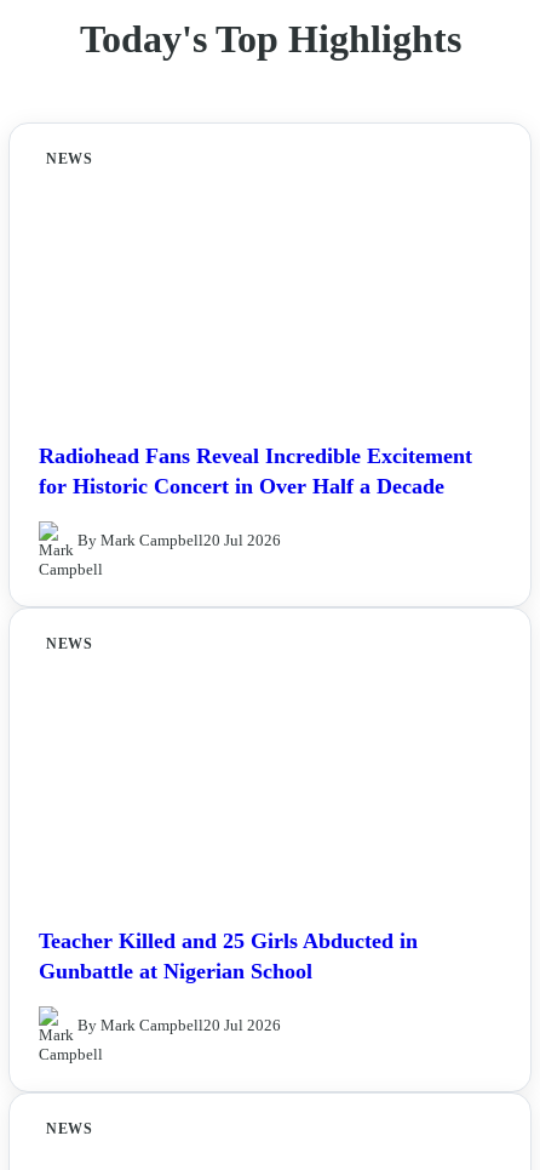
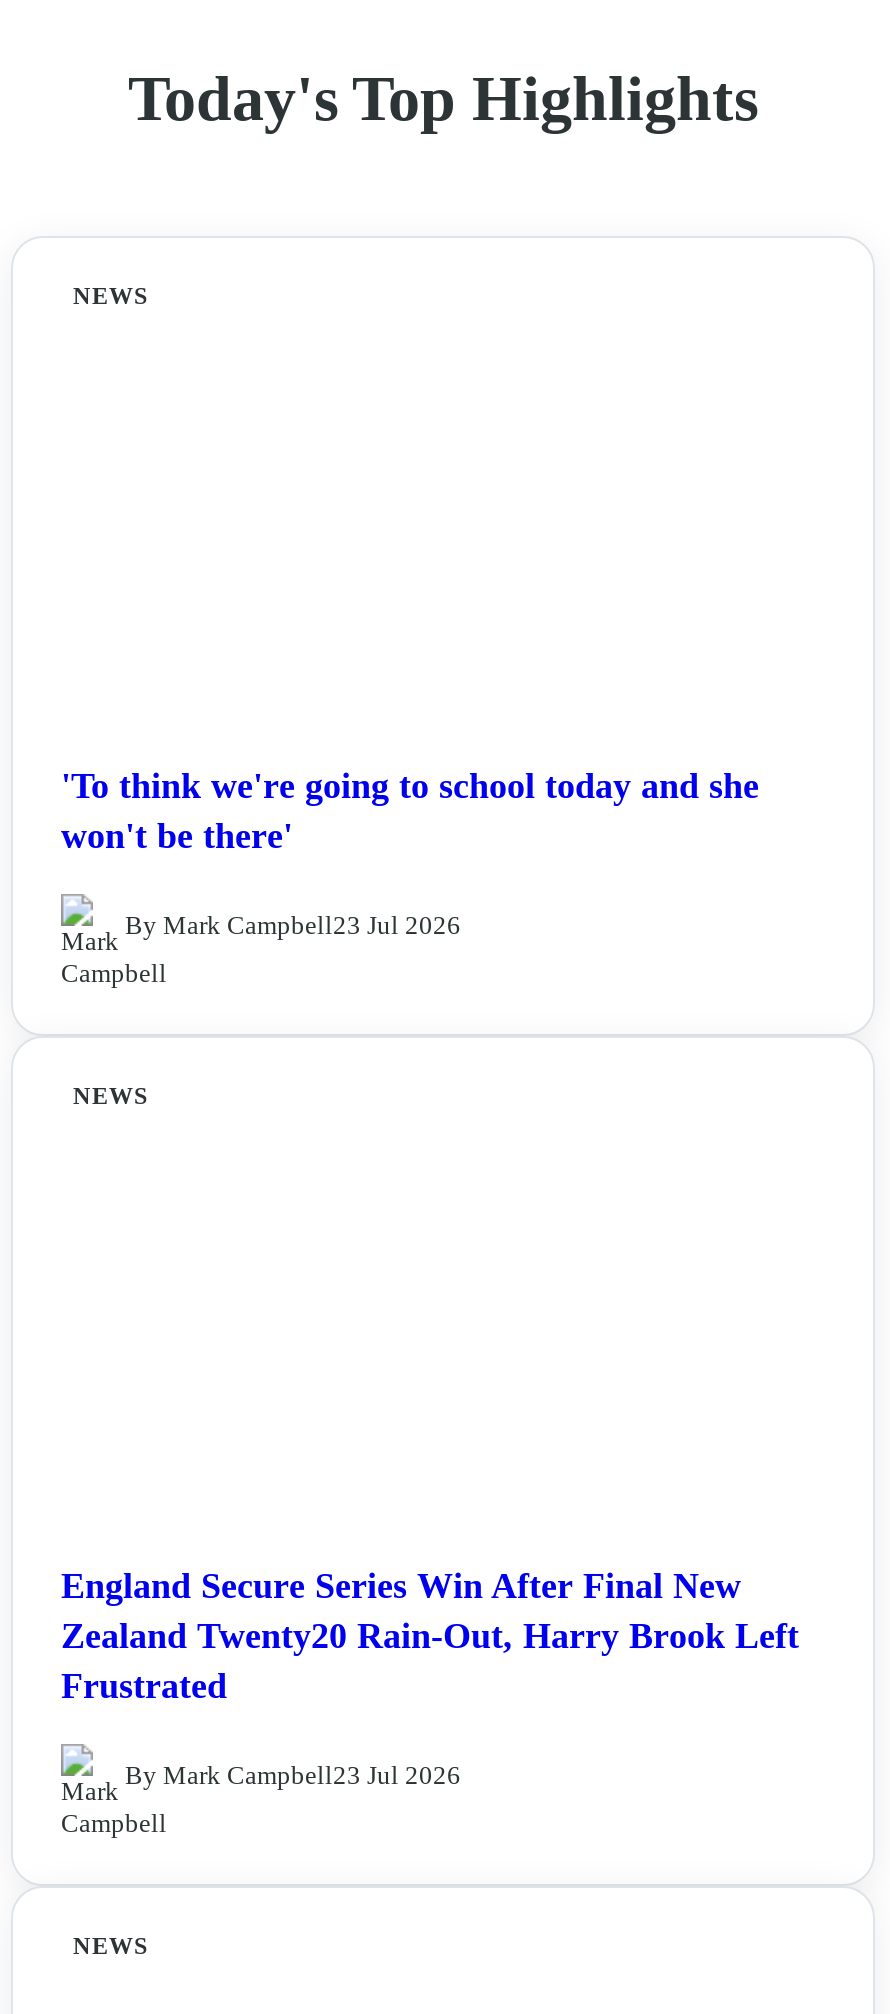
- Radiohead Fans Reveal Incredible Excitement
- for Historic Concert in Over Half a Decade
+ 'To think we're going to school today and she
+ won't be there'

- By Mark Campbell20 Jul 2026
+ By Mark Campbell23 Jul 2026

- Teacher Killed and 25 Girls Abducted in
- Gunbattle at Nigerian School
+ England Secure Series Win After Final New
+ Zealand Twenty20 Rain-Out, Harry Brook Left
+ Frustrated

- By Mark Campbell20 Jul 2026
+ By Mark Campbell23 Jul 2026
